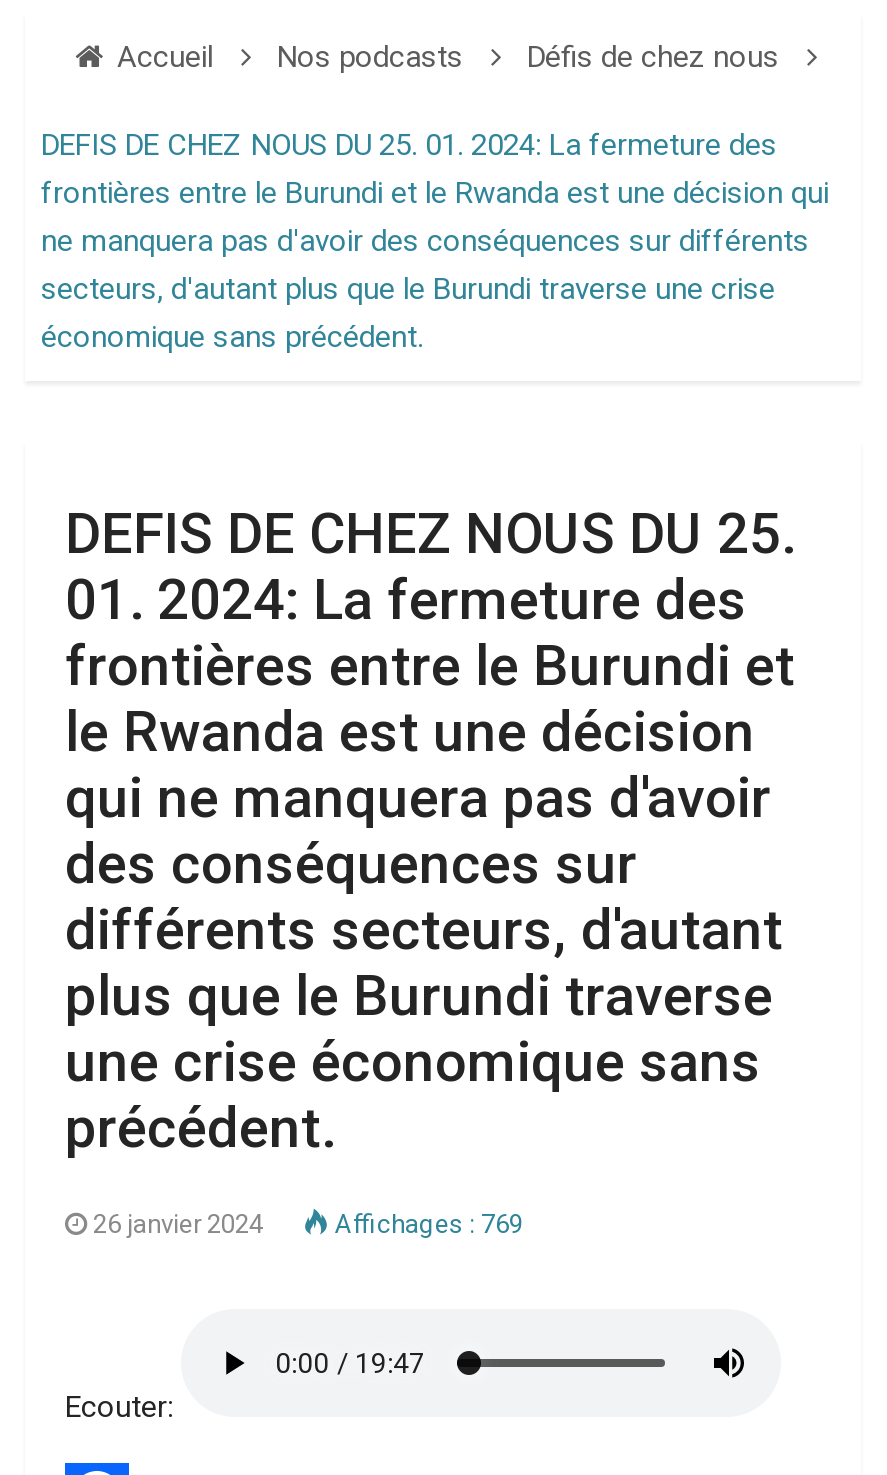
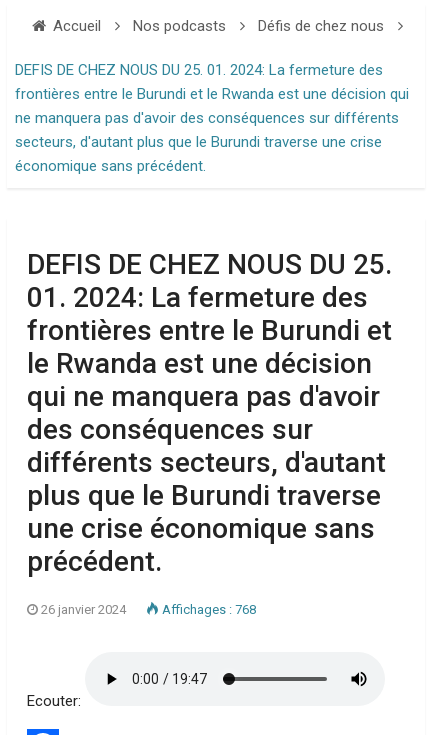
- Affichages : 769
+ Affichages : 768
